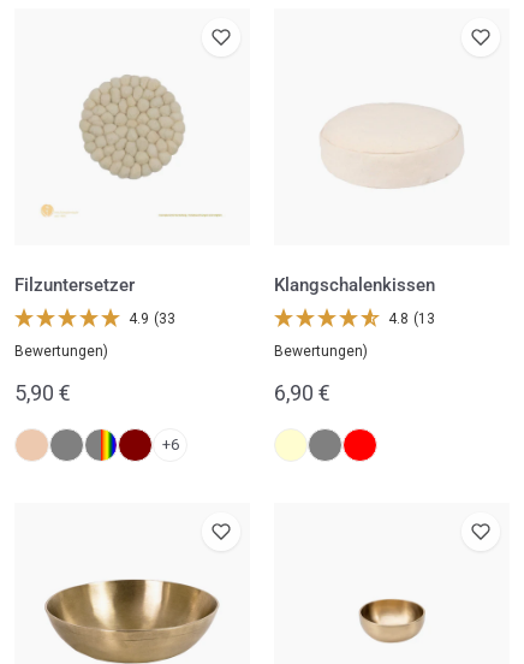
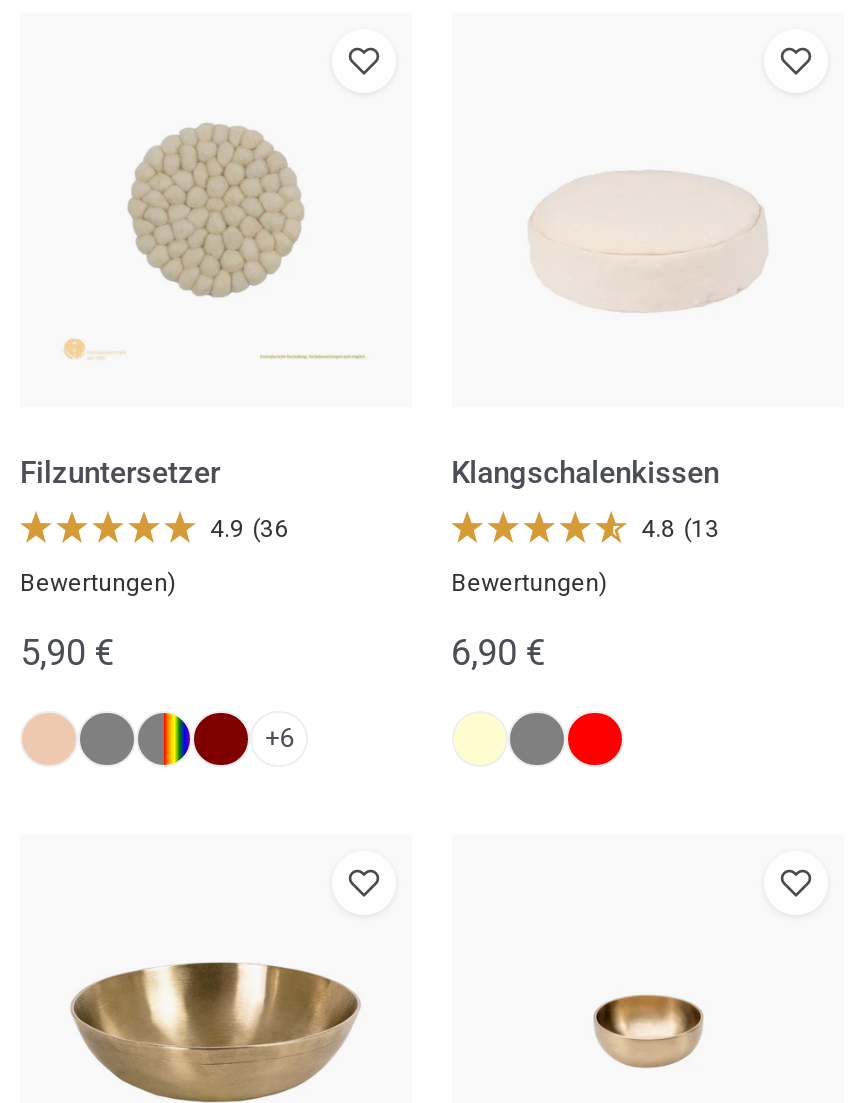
- 4.9 (33
+ 4.9 (36
